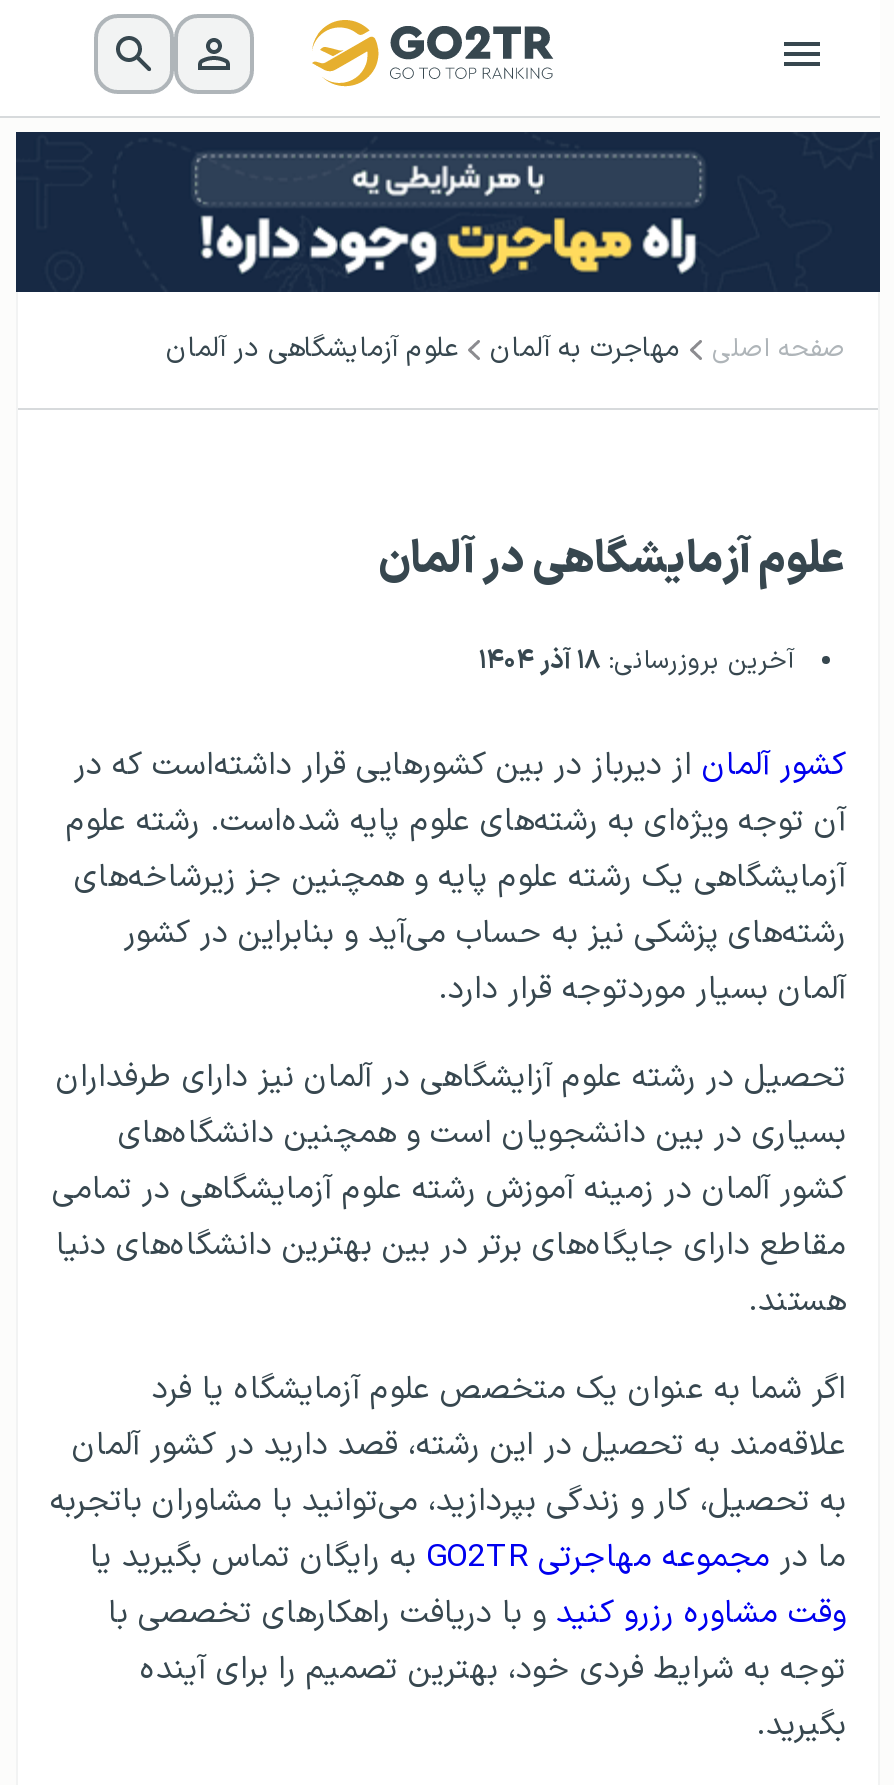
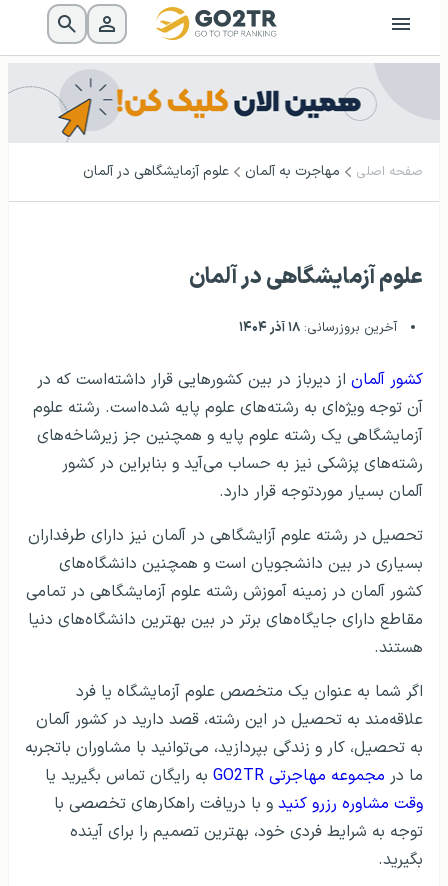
- [image]
+ [image]
